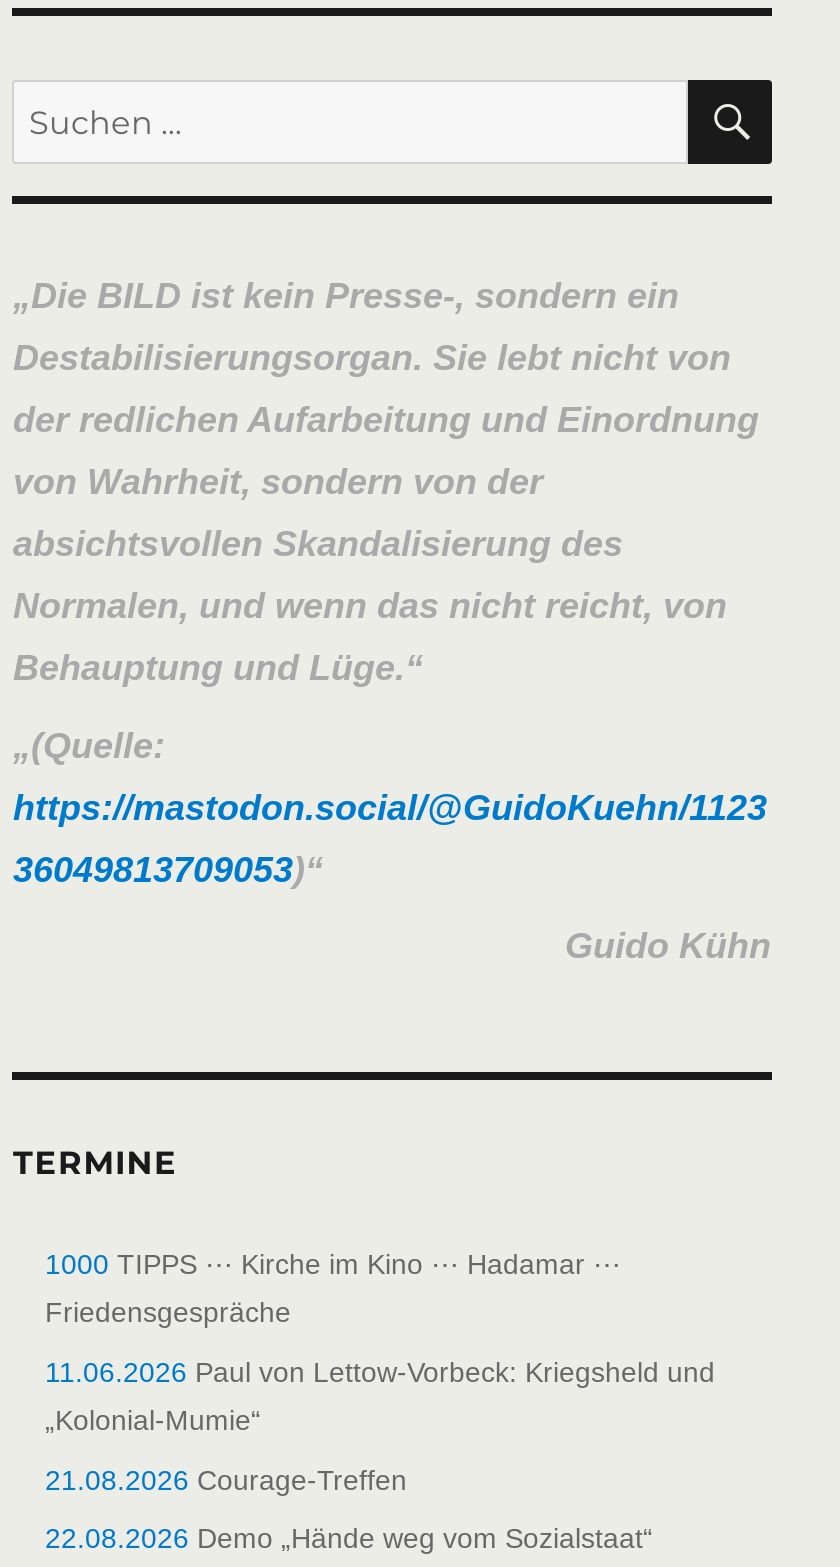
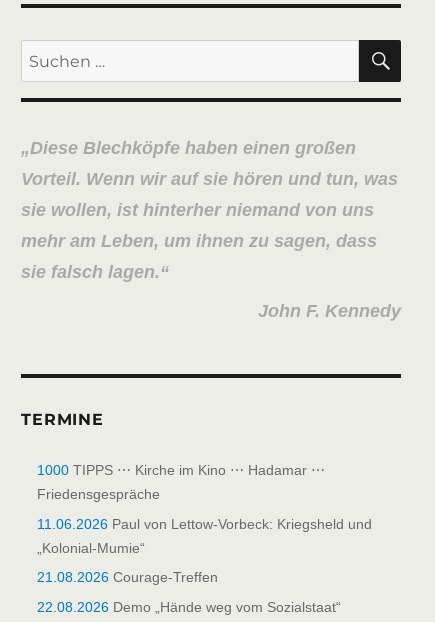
- Die BILD ist kein Presse-, sondern ein
- Destabilisierungsorgan. Sie lebt nicht von
- der redlichen Aufarbeitung und Einordnung
- von Wahrheit, sondern von der
- absichtsvollen Skandalisierung des
- Normalen, und wenn das nicht reicht, von
- Behauptung und Lüge.
- (Quelle:
- https://mastodon.social/@GuidoKuehn/1123
- 36049813709053)
- Guido Kühn
+ Diese Blechköpfe haben einen großen
+ Vorteil. Wenn wir auf sie hören und tun, was
+ sie wollen, ist hinterher niemand von uns
+ mehr am Leben, um ihnen zu sagen, dass
+ sie falsch lagen.
+ John F. Kennedy
